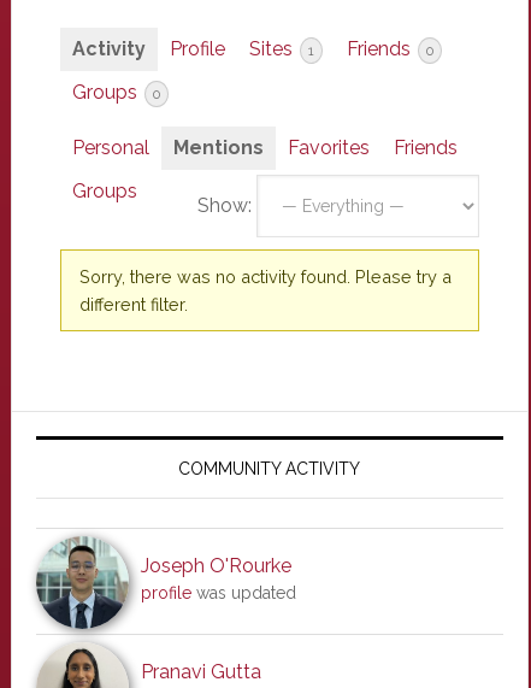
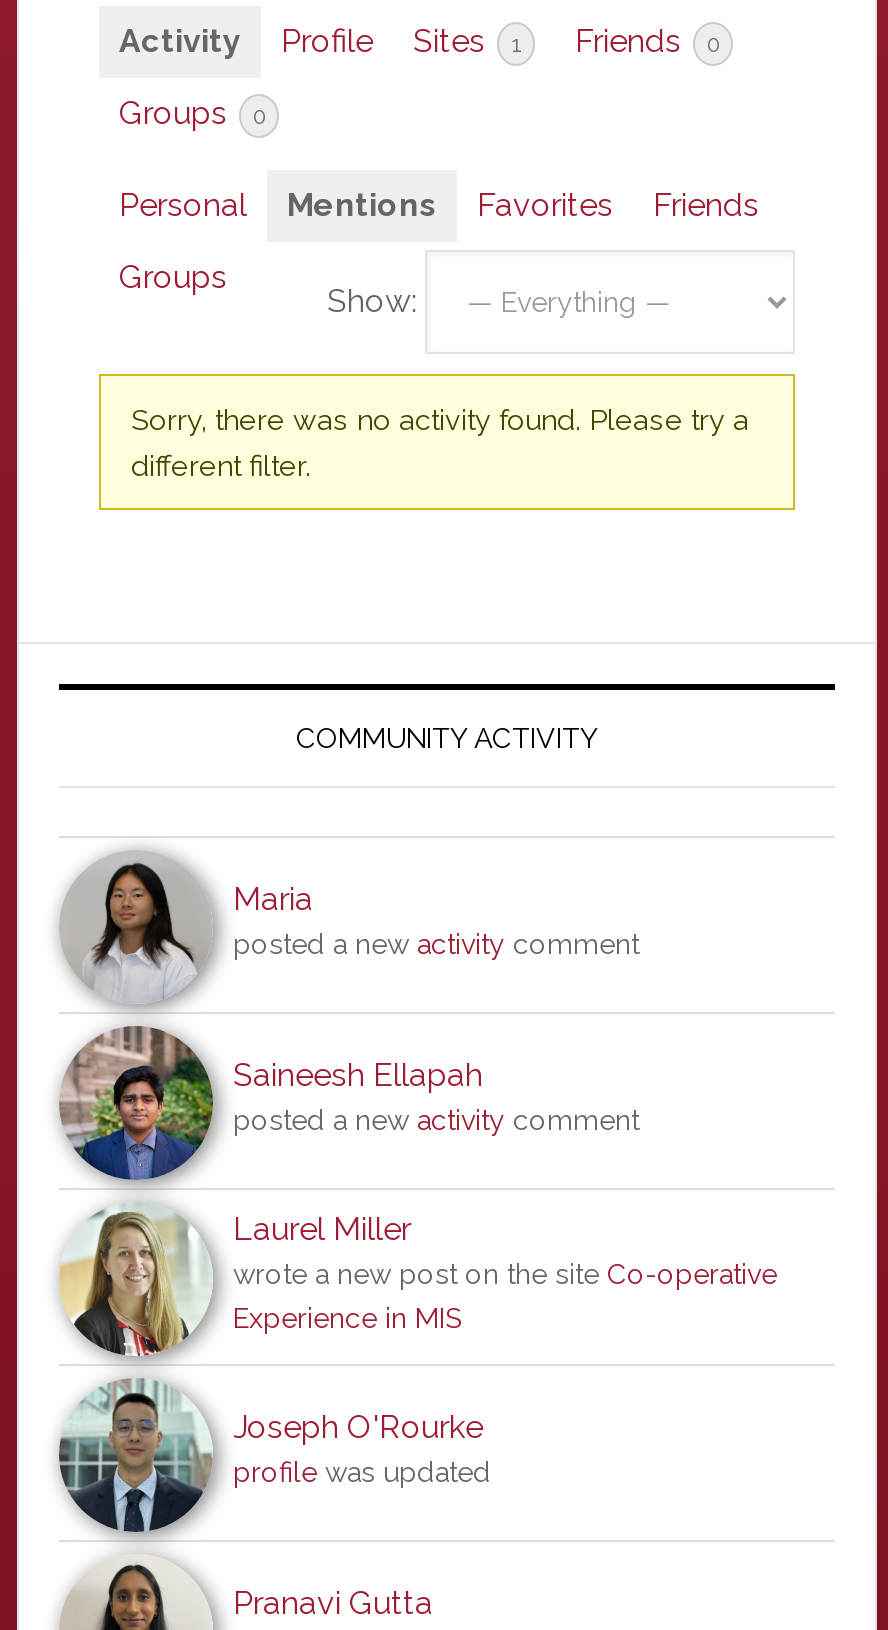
+ [image]
+ Saineesh Ellapah
+ posted a new activity comment
+ Laurel Miller
+ wrote a new post on the site Co-operative
+ Experience in MIS

+ [image]
+ Maria
+ posted a new activity comment
